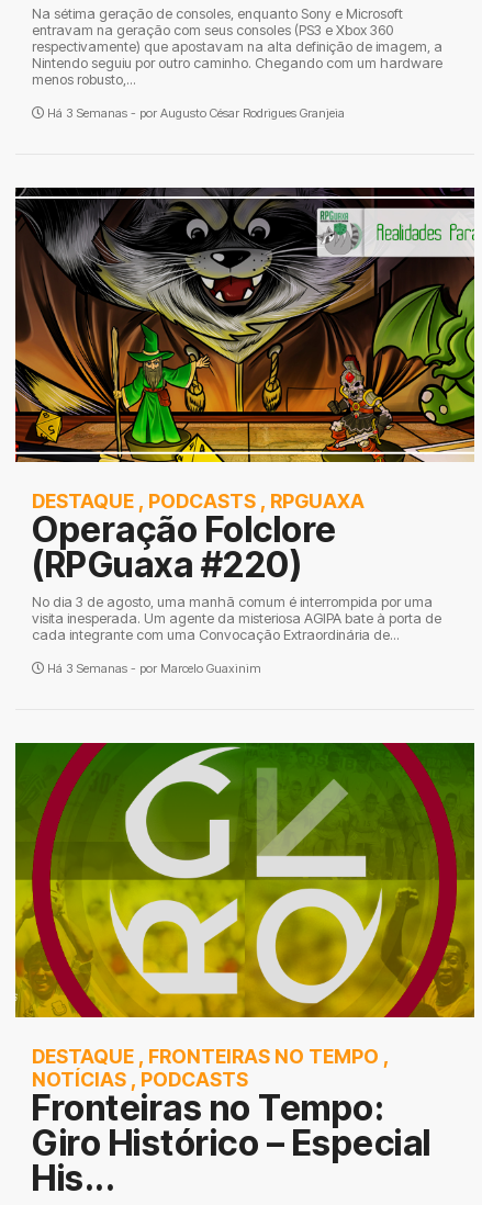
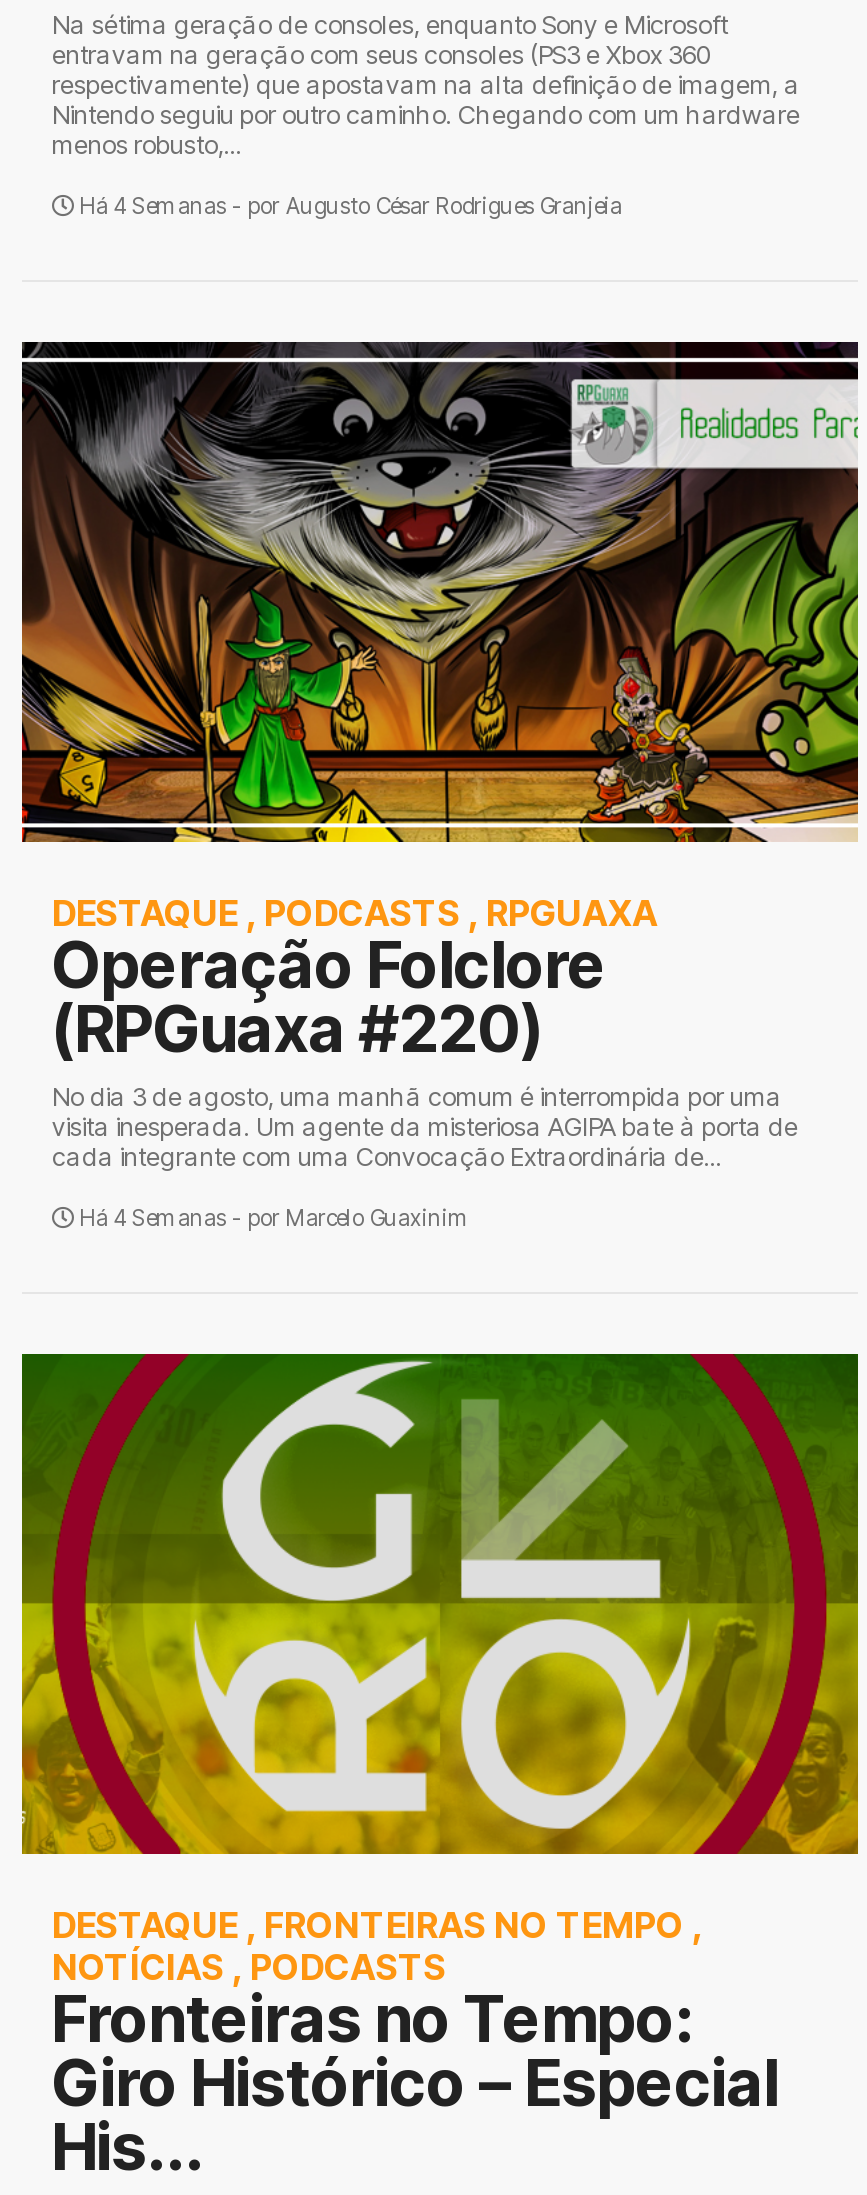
- Há 3 Semanas - por Augusto César Rodrigues Granjeia
+ Há 4 Semanas - por Augusto César Rodrigues Granjeia

- Há 3 Semanas - por Marcelo Guaxinim
+ Há 4 Semanas - por Marcelo Guaxinim
